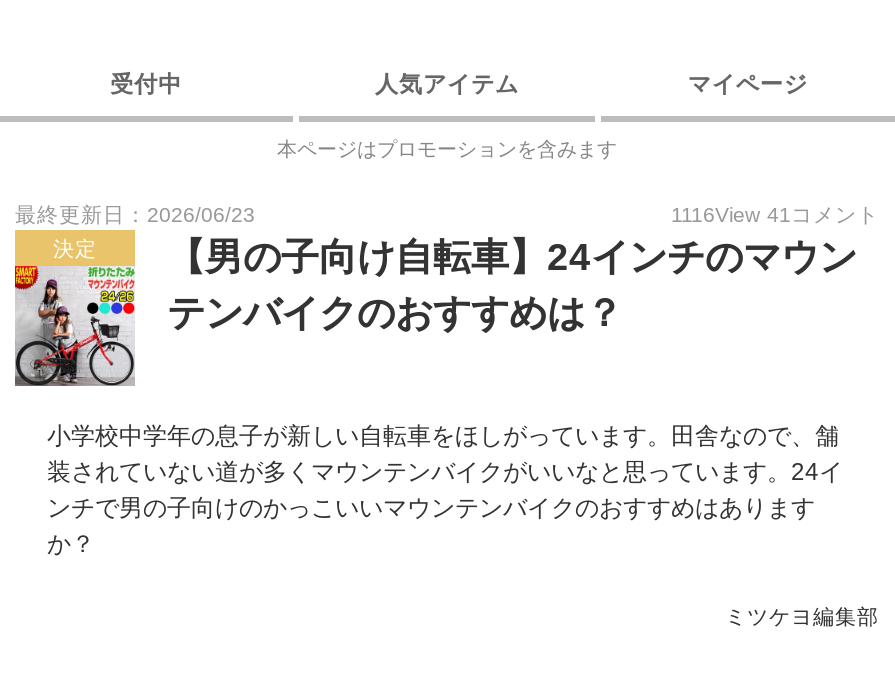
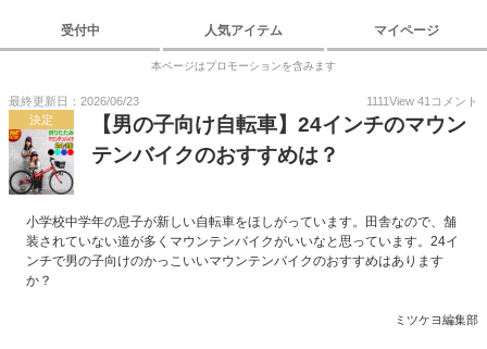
- 1116View 41コメント
+ 1111View 41コメント
